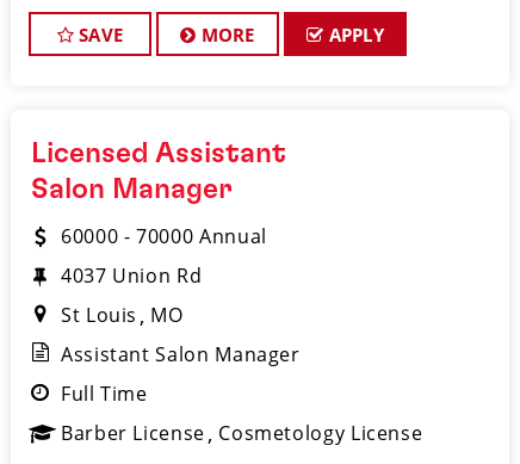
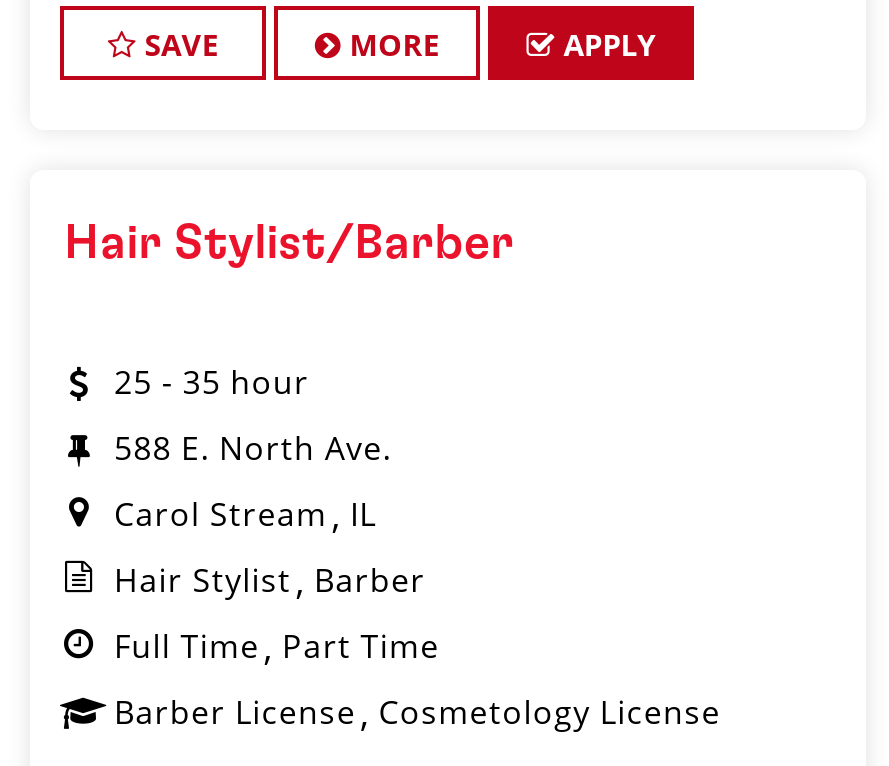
- Licensed Assistant
- Salon Manager
+ Hair Stylist/Barber

- 60000 - 70000 Annual
+ 25 - 35 hour

- 4037 Union Rd
+ 588 E. North Ave.

- St Louis MO
+ Carol Stream IL

- Assistant Salon Manager
+ Hair Stylist Barber

- Full Time
+ Full Time Part Time
